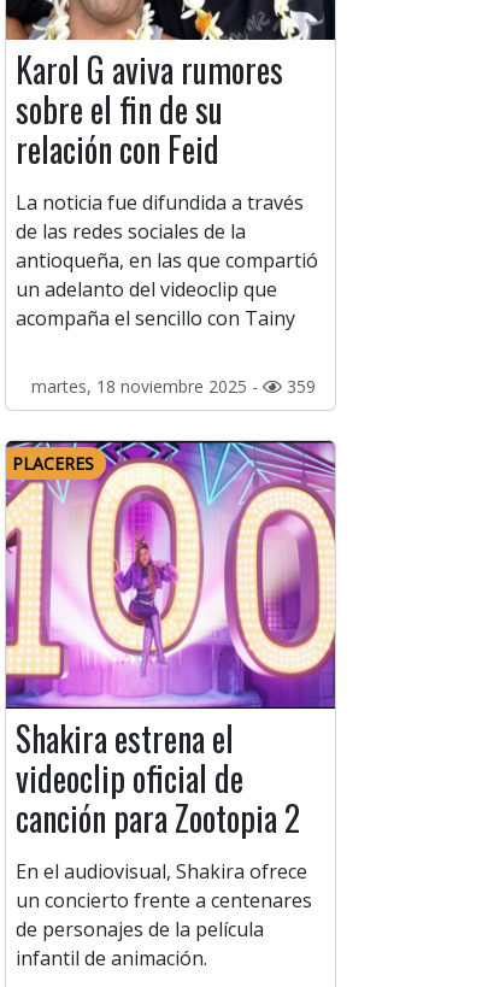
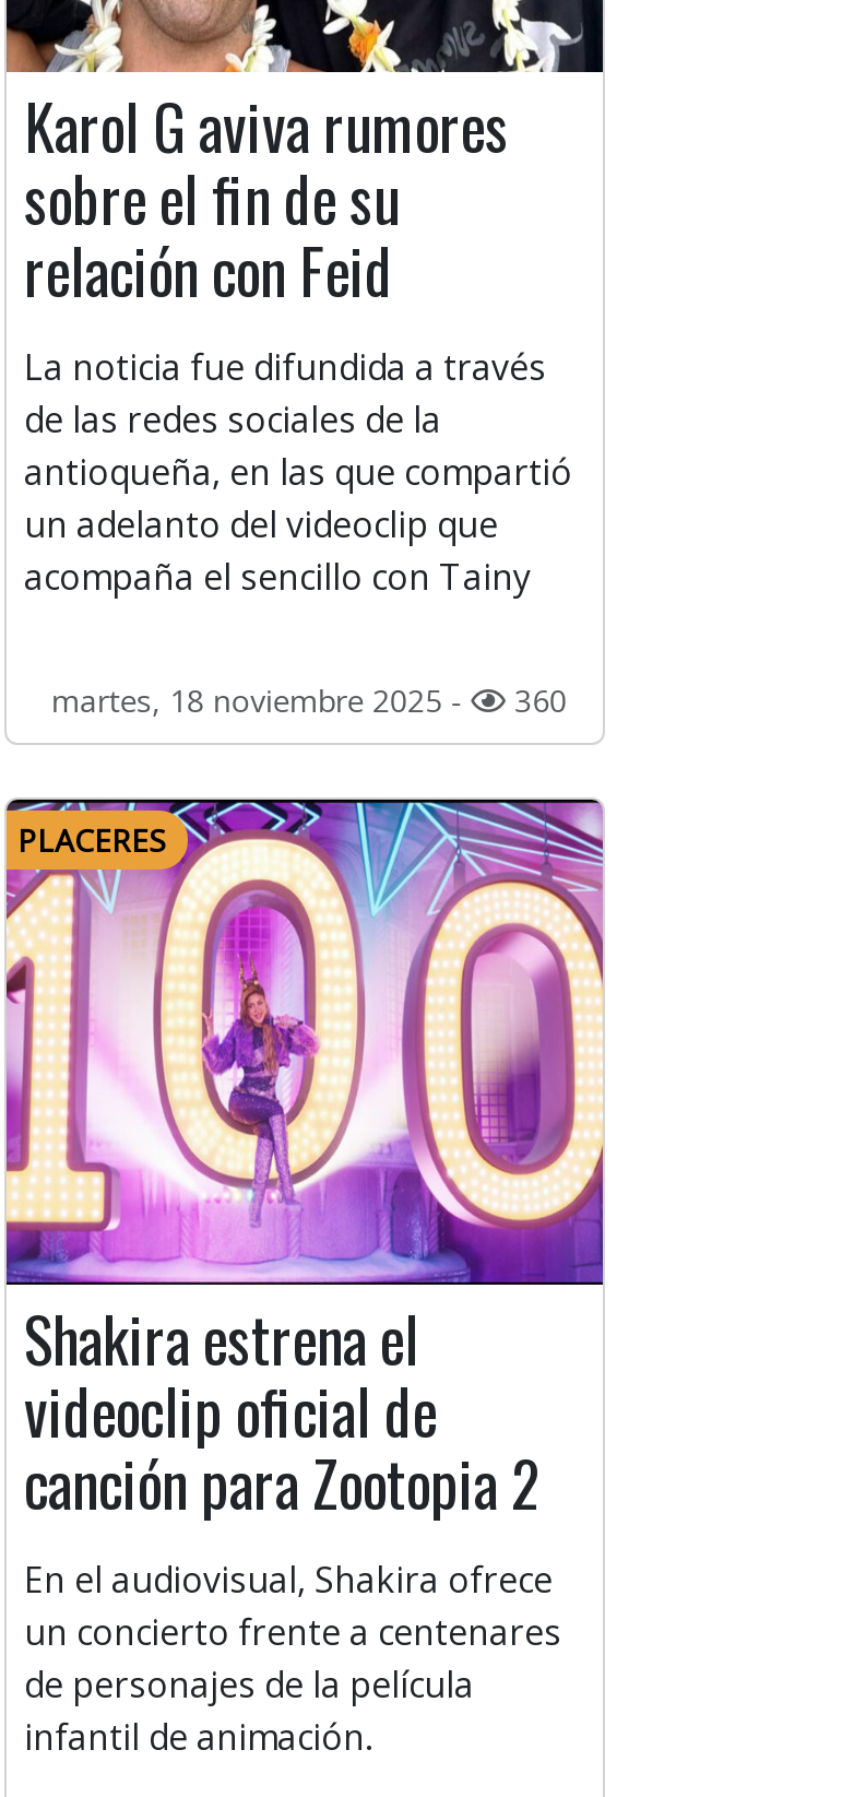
- martes, 18 noviembre 2025 - 359
+ martes, 18 noviembre 2025 - 360
